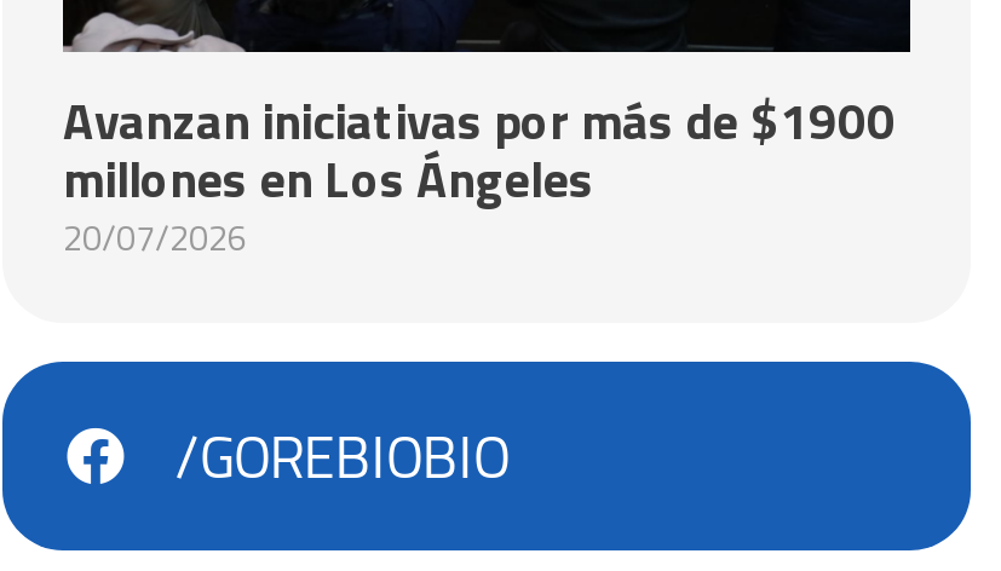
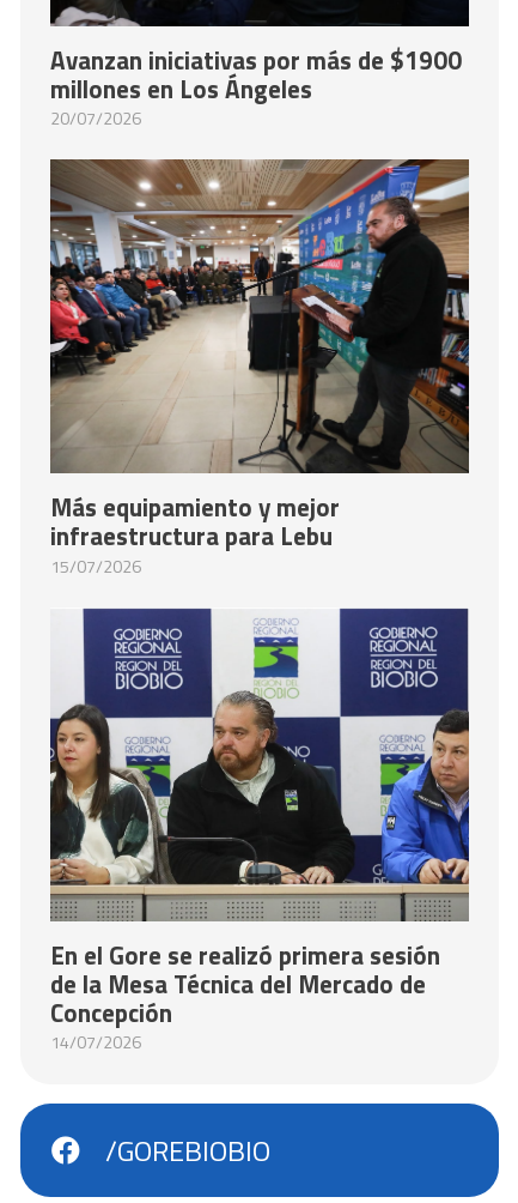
+ [image]
+ Más equipamiento y mejor
+ infraestructura para Lebu
+ 15/07/2026

+ [image]
+ En el Gore se realizó primera sesión
+ de la Mesa Técnica del Mercado de
+ Concepción
+ 14/07/2026
